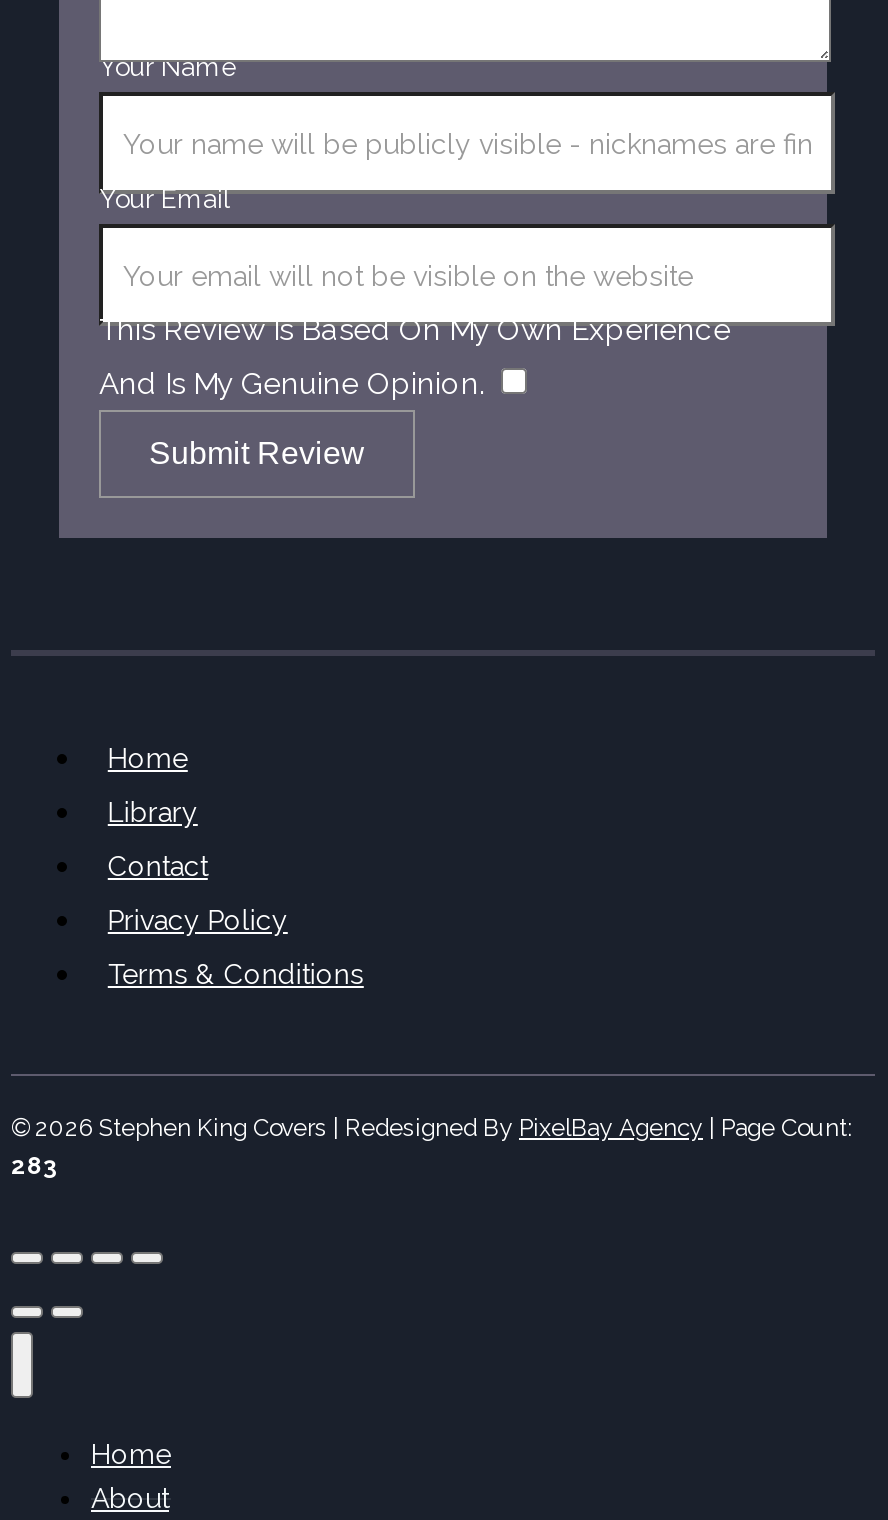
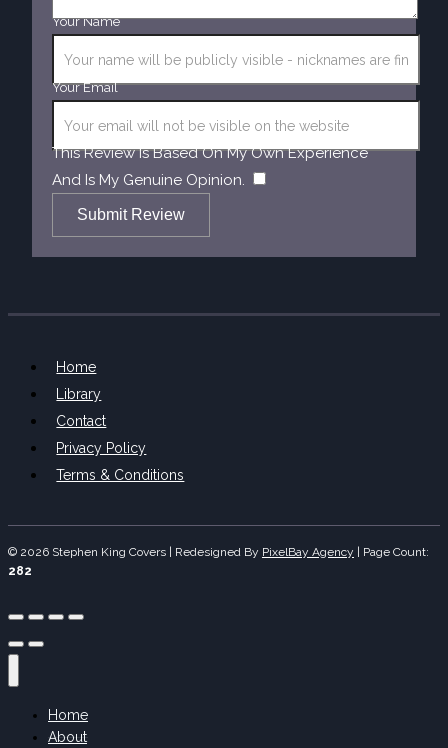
- 283
+ 282
